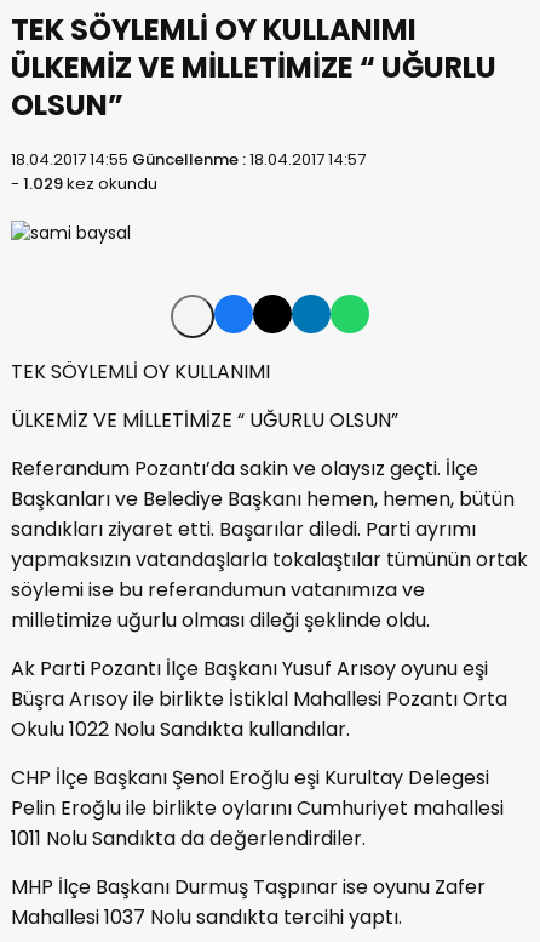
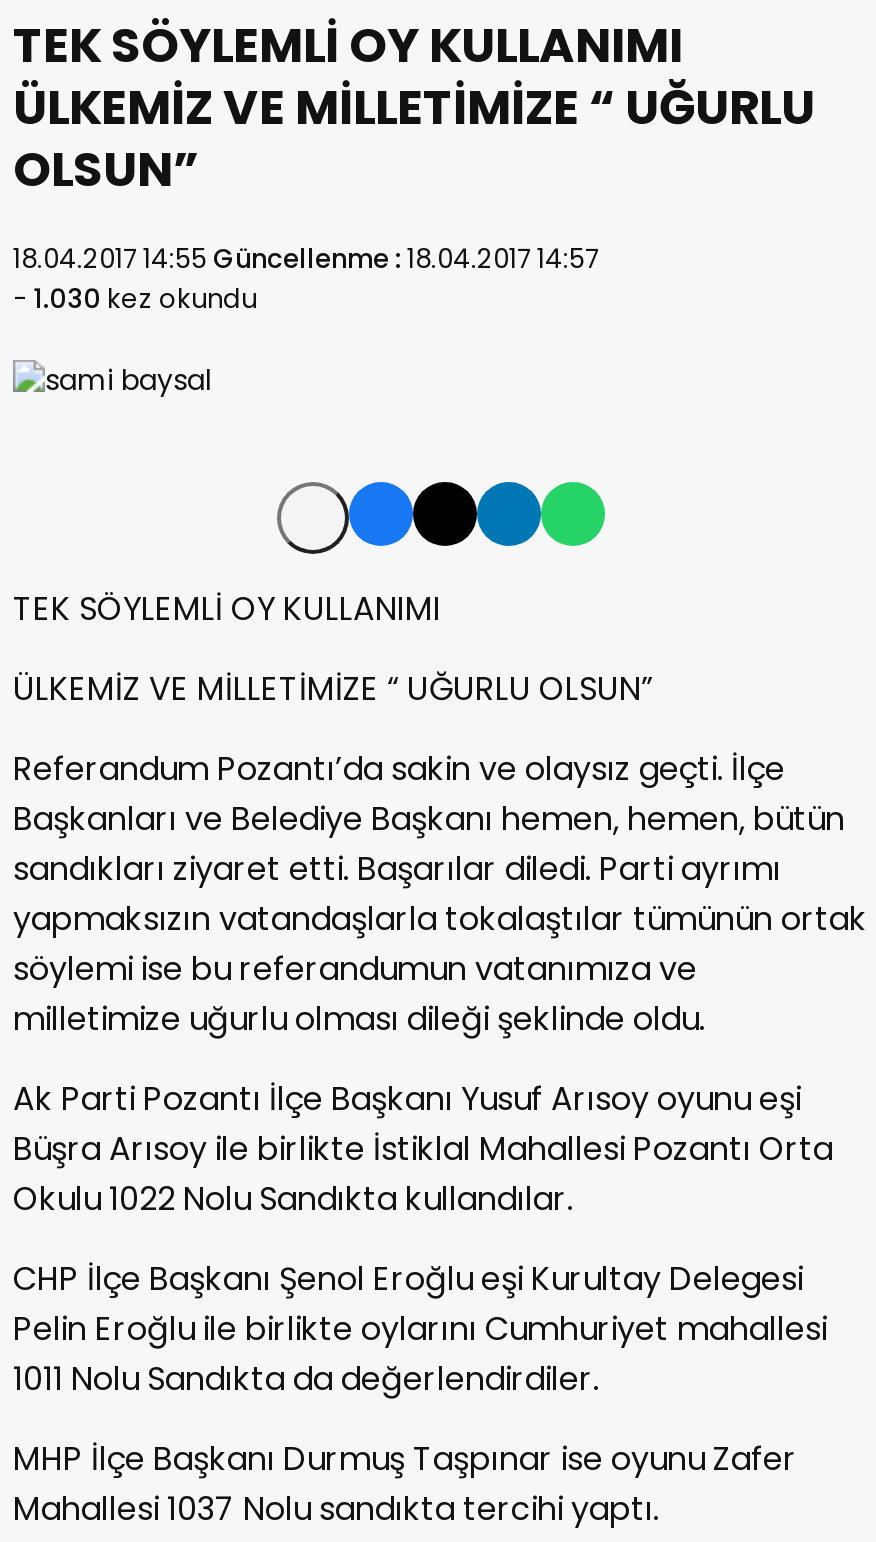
- - 1.029 kez okundu
+ - 1.030 kez okundu
